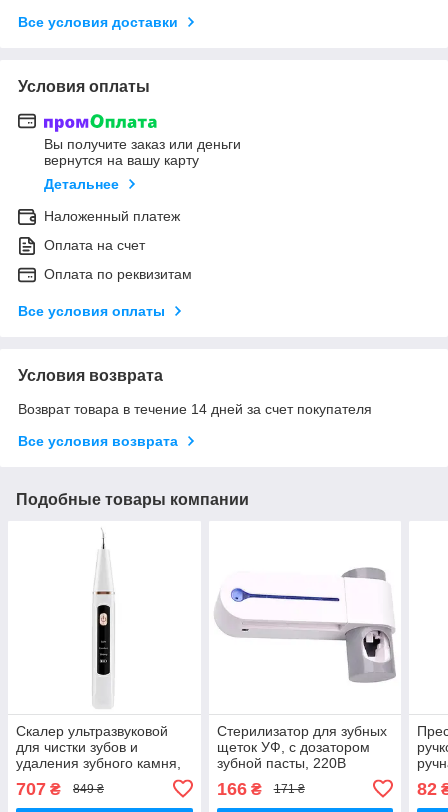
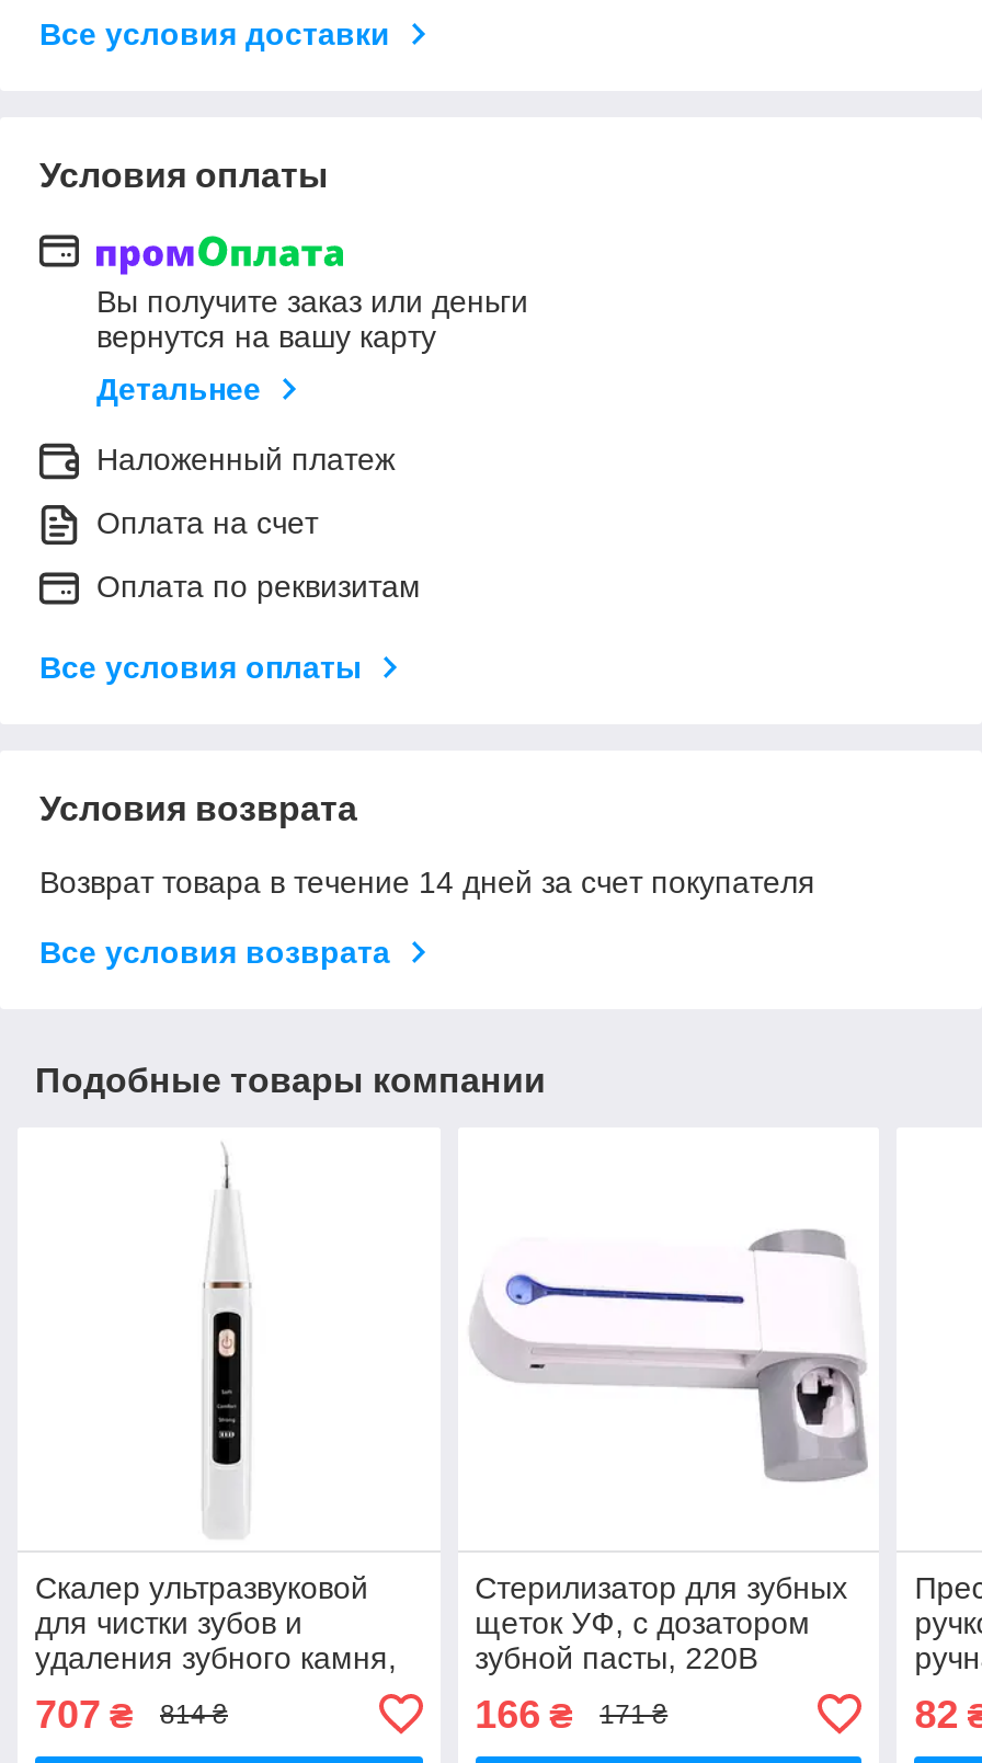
- 849 ₴
+ 814 ₴
